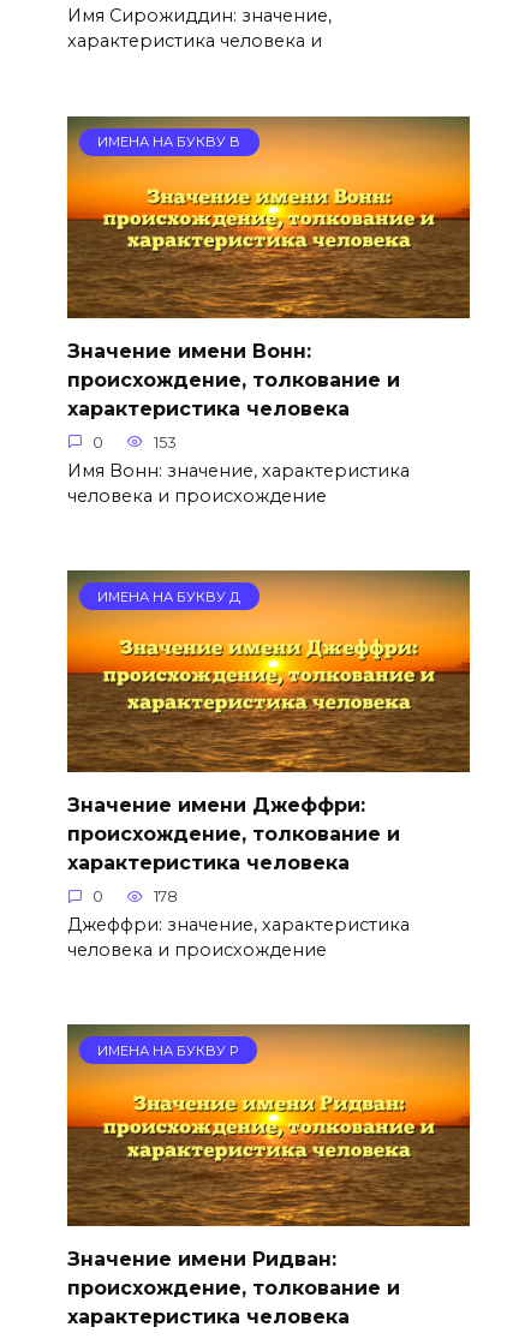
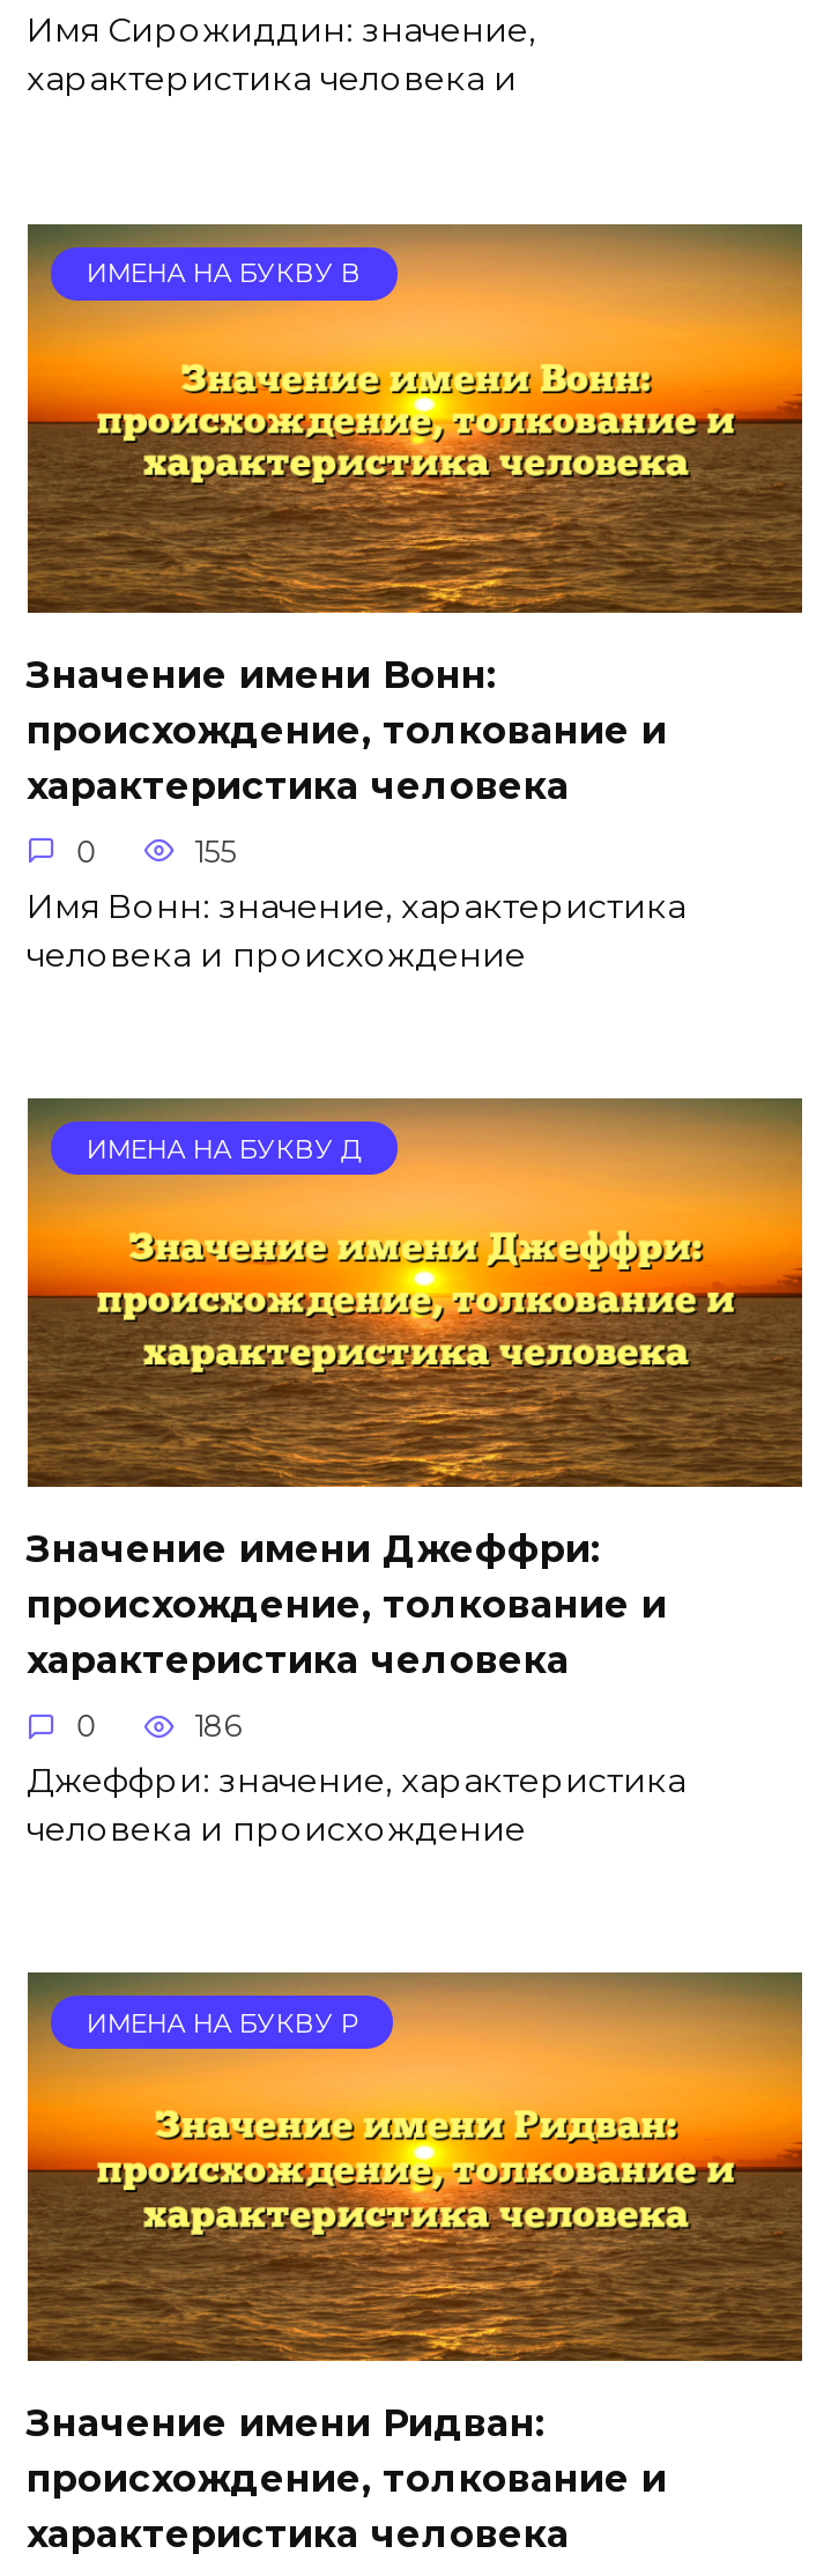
- 153
+ 155

- 178
+ 186
